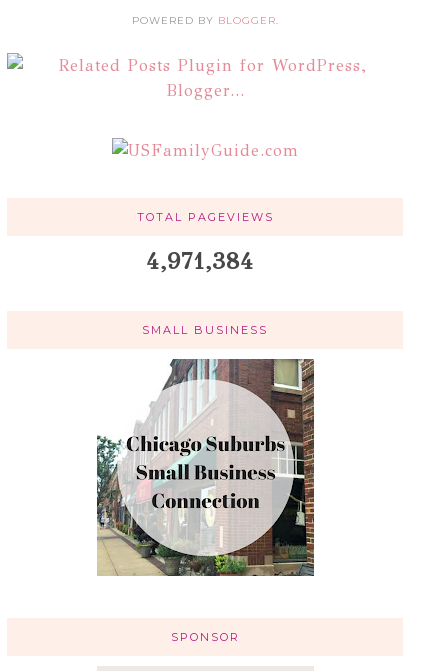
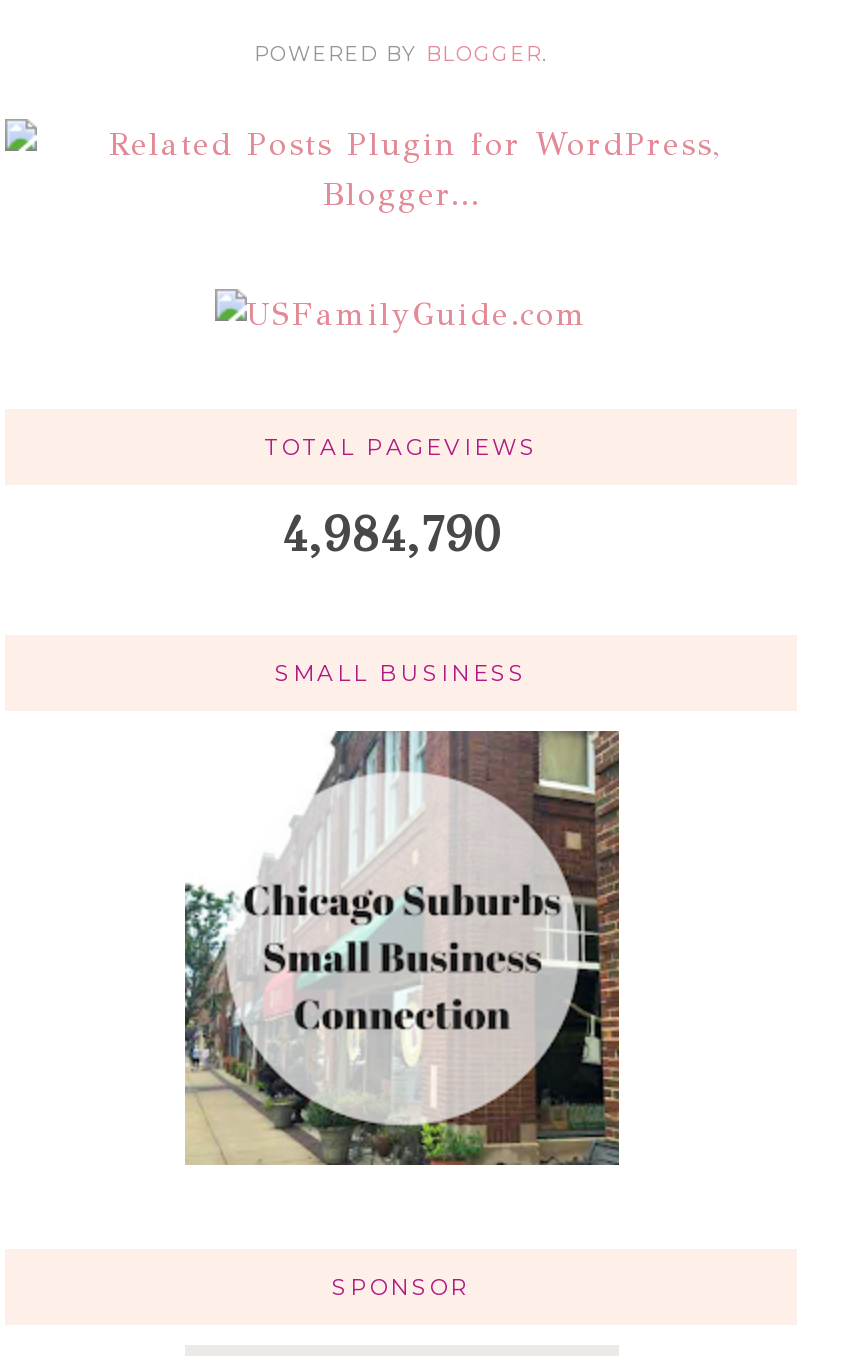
- 4,971,384
+ 4,984,790
